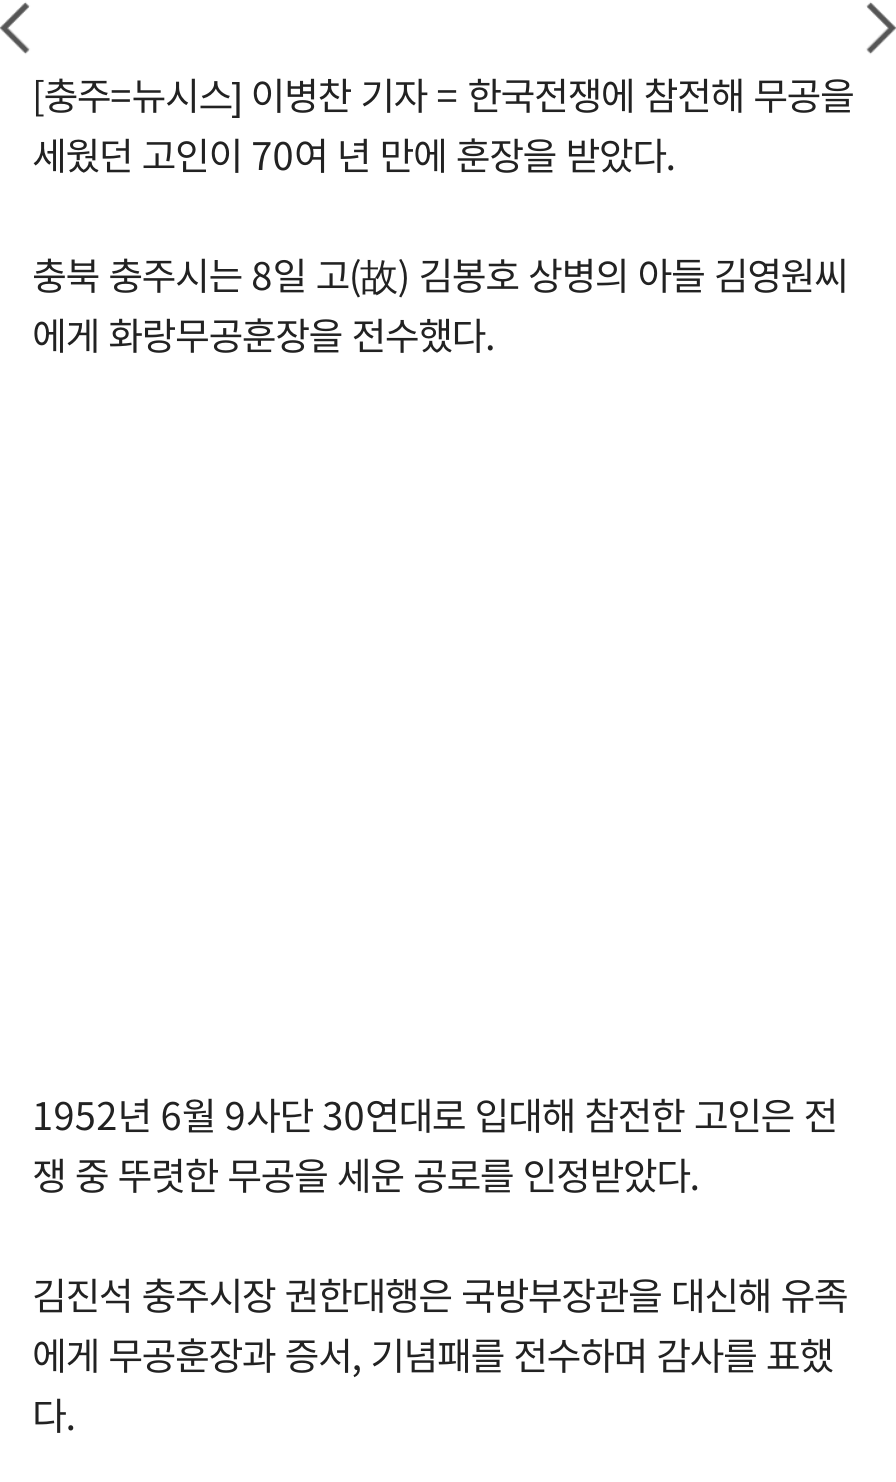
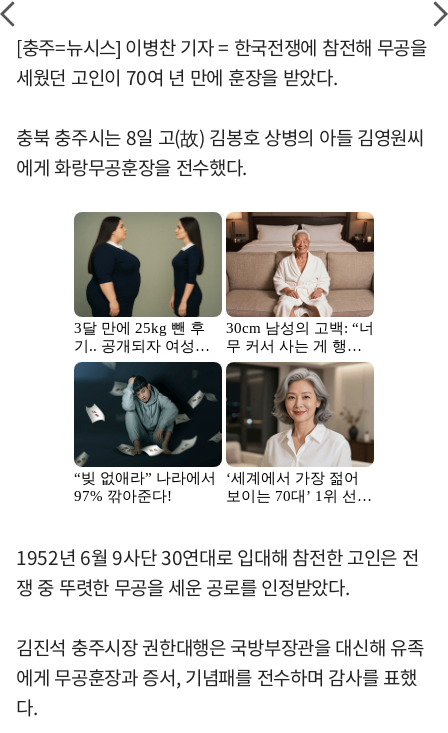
+ [image]

+ [image]
